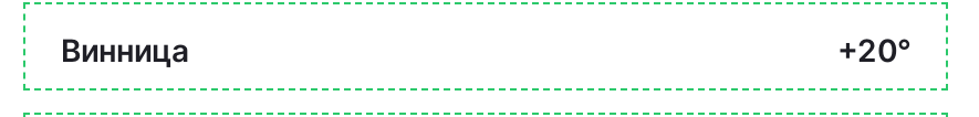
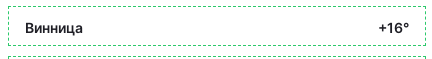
- +20°
+ +16°
